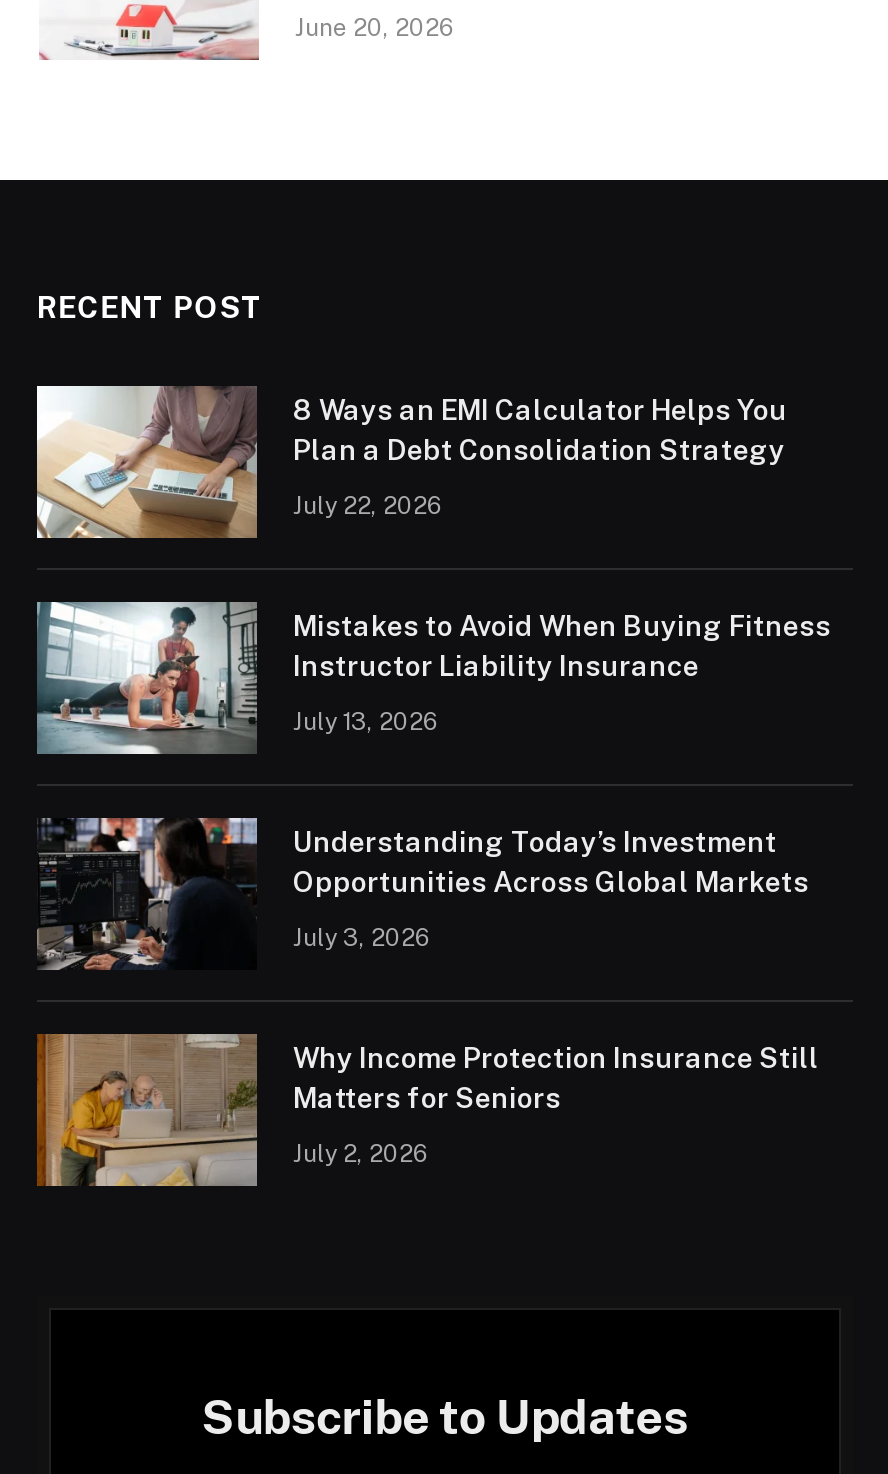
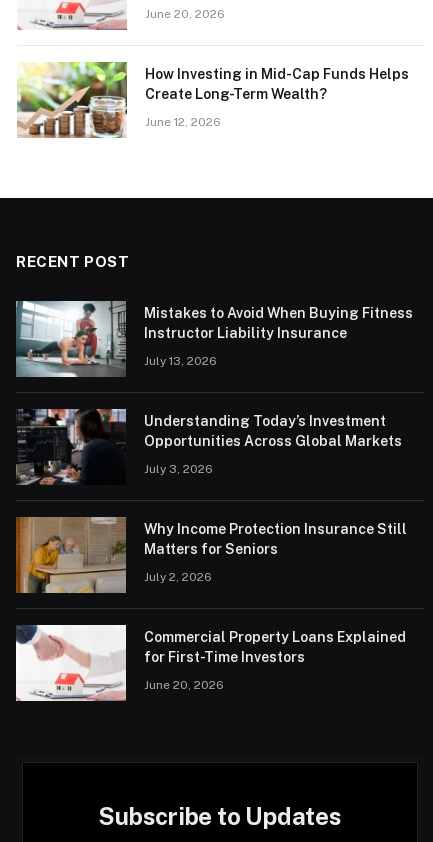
+ [image]
+ How Investing in Mid-Cap Funds Helps
+ Create Long-Term Wealth?
+ June 12, 2026

- [image]
- 8 Ways an EMI Calculator Helps You
- Plan a Debt Consolidation Strategy
- July 22, 2026

+ [image]
+ Commercial Property Loans Explained
+ for First-Time Investors
+ June 20, 2026
